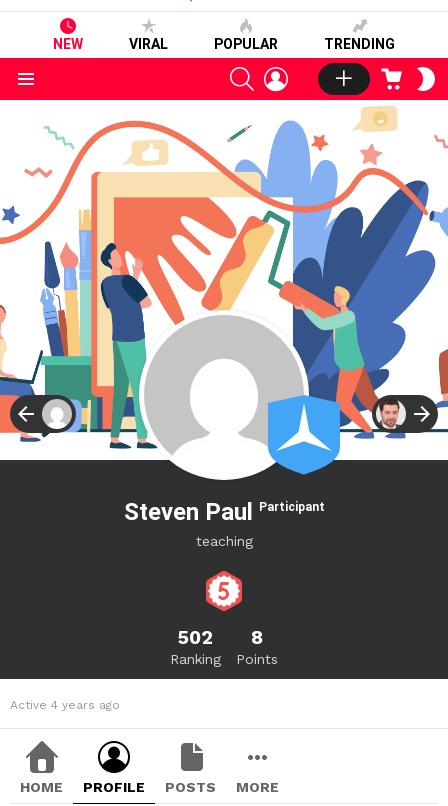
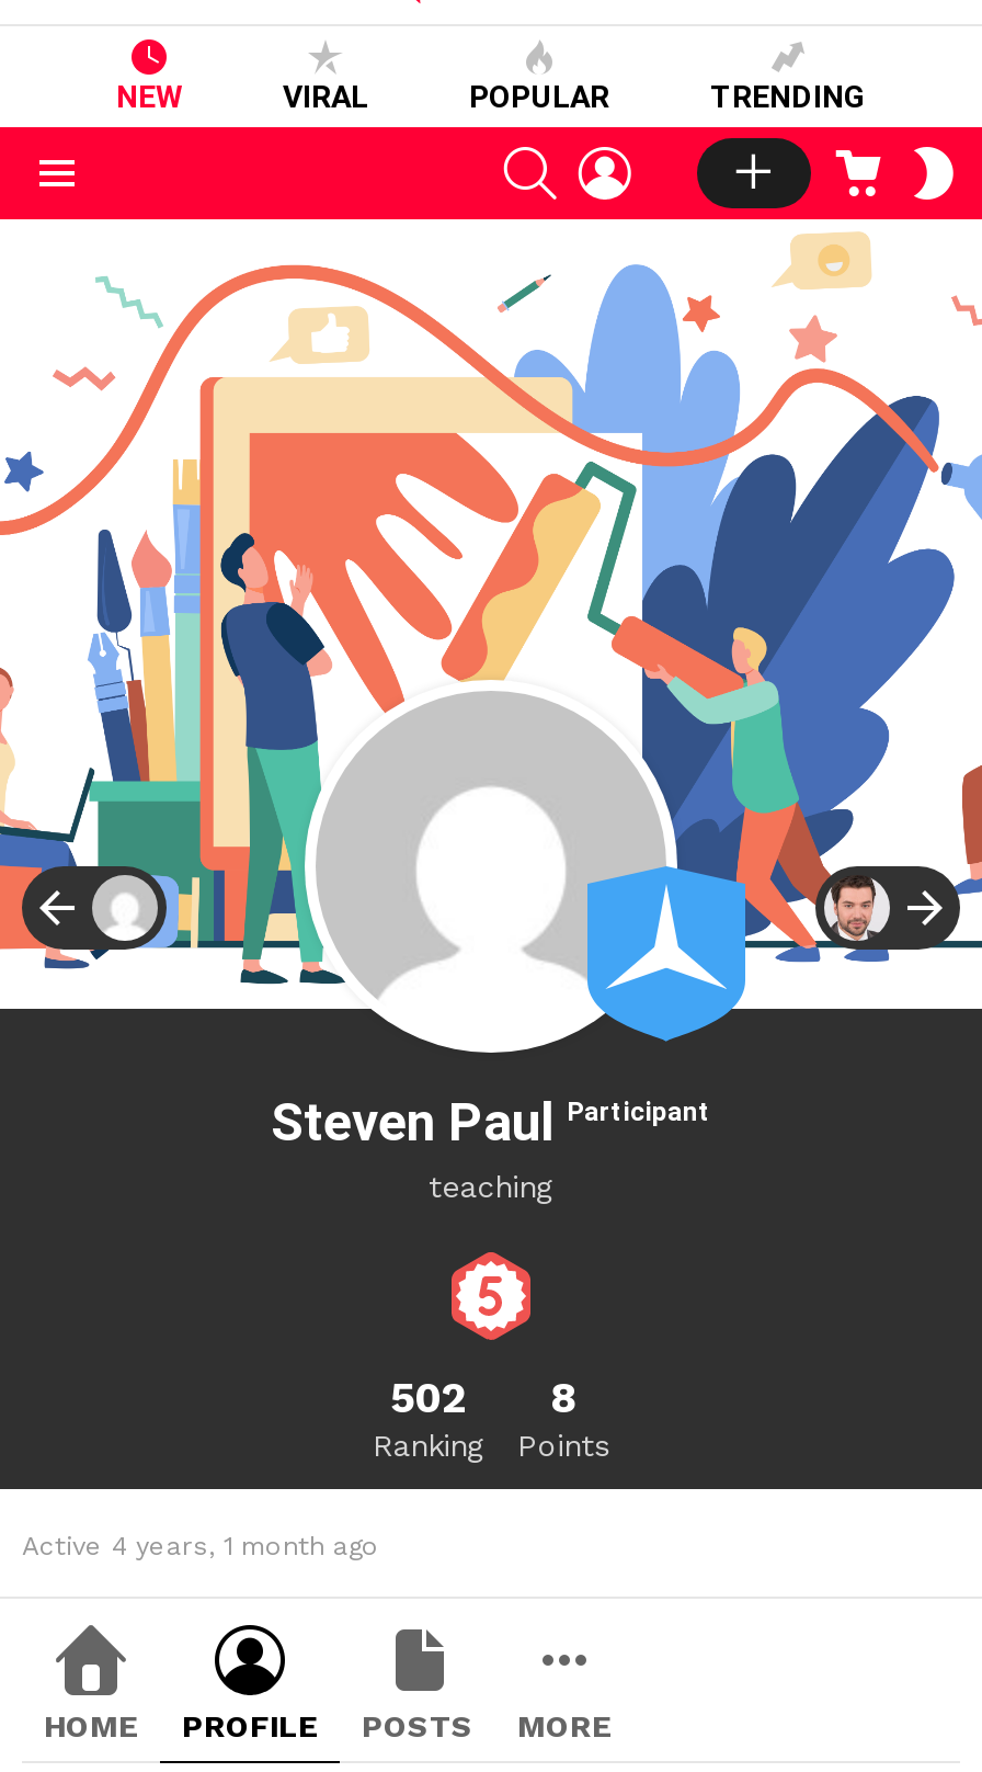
- Active 4 years ago
+ Active 4 years, 1 month ago
